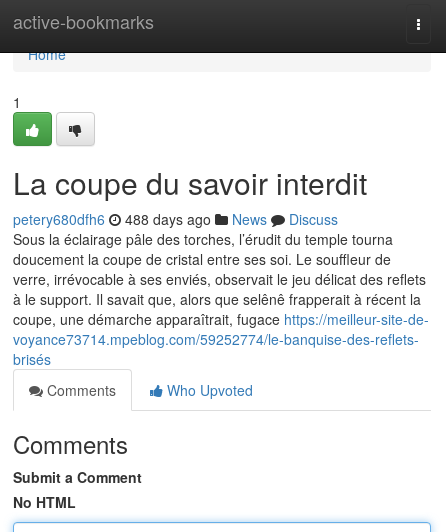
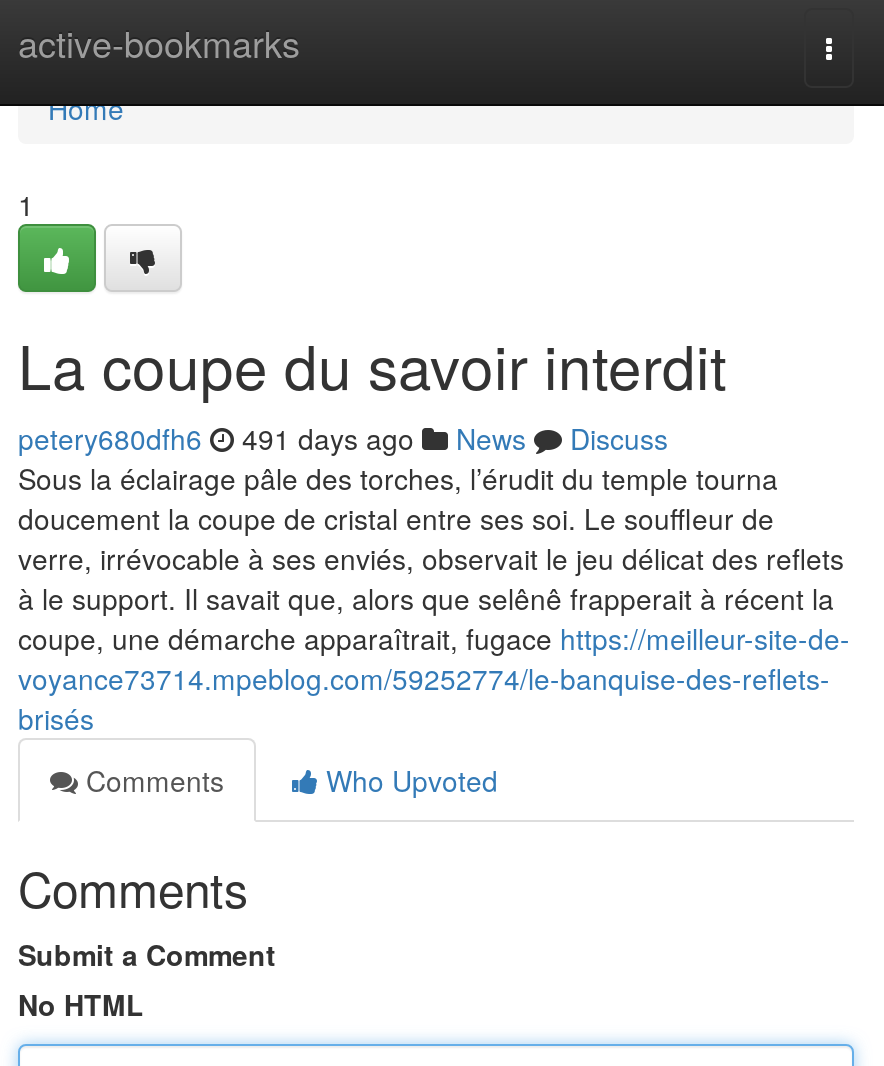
- petery680dfh6 488 days ago News Discuss
+ petery680dfh6 491 days ago News Discuss
